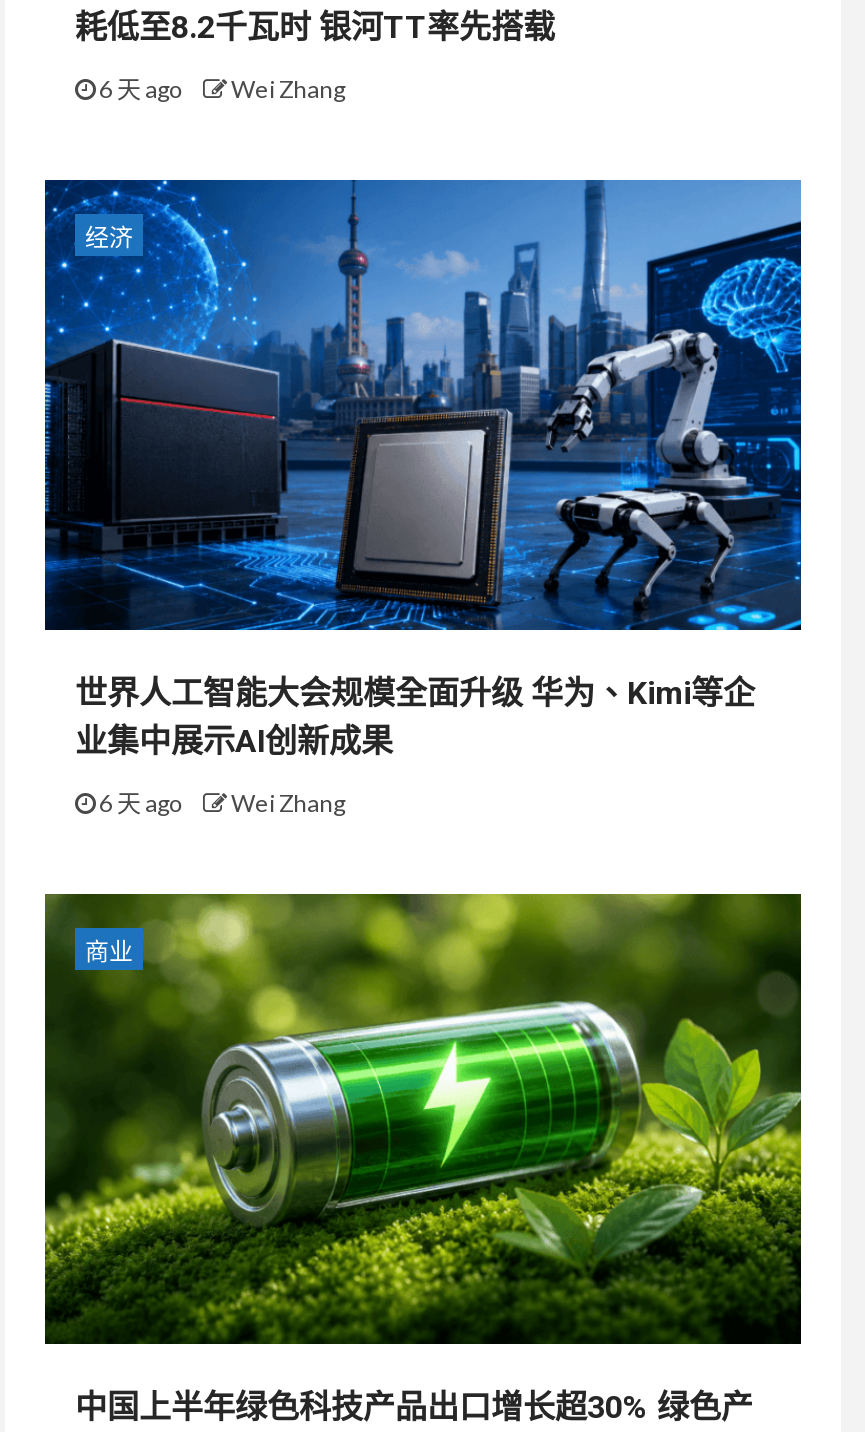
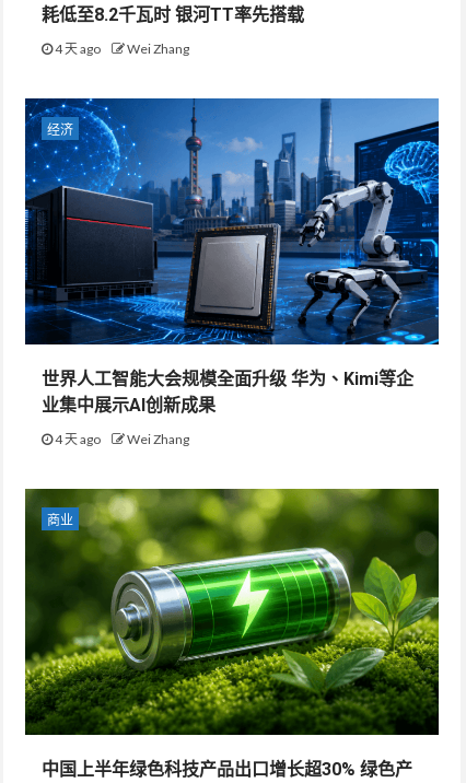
- 6 天 ago Wei Zhang
+ 4 天 ago Wei Zhang

- 6 天 ago Wei Zhang
+ 4 天 ago Wei Zhang
